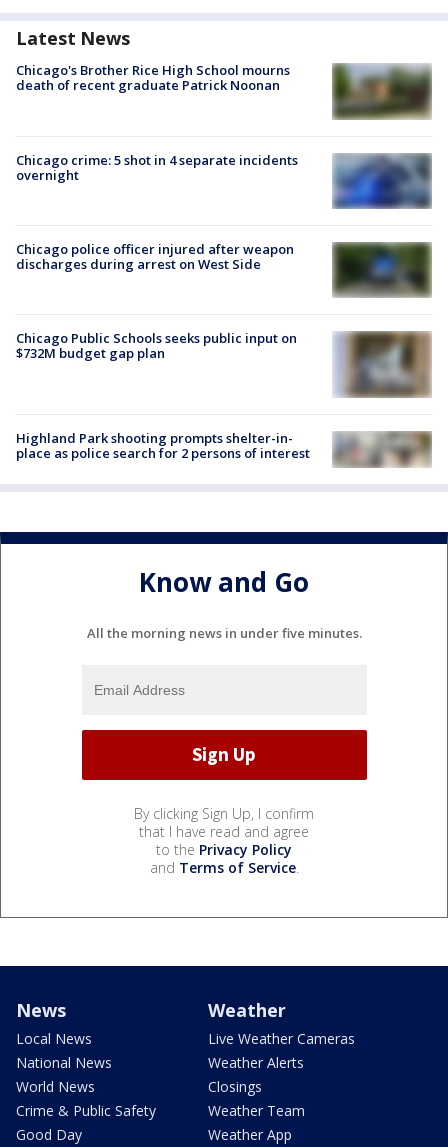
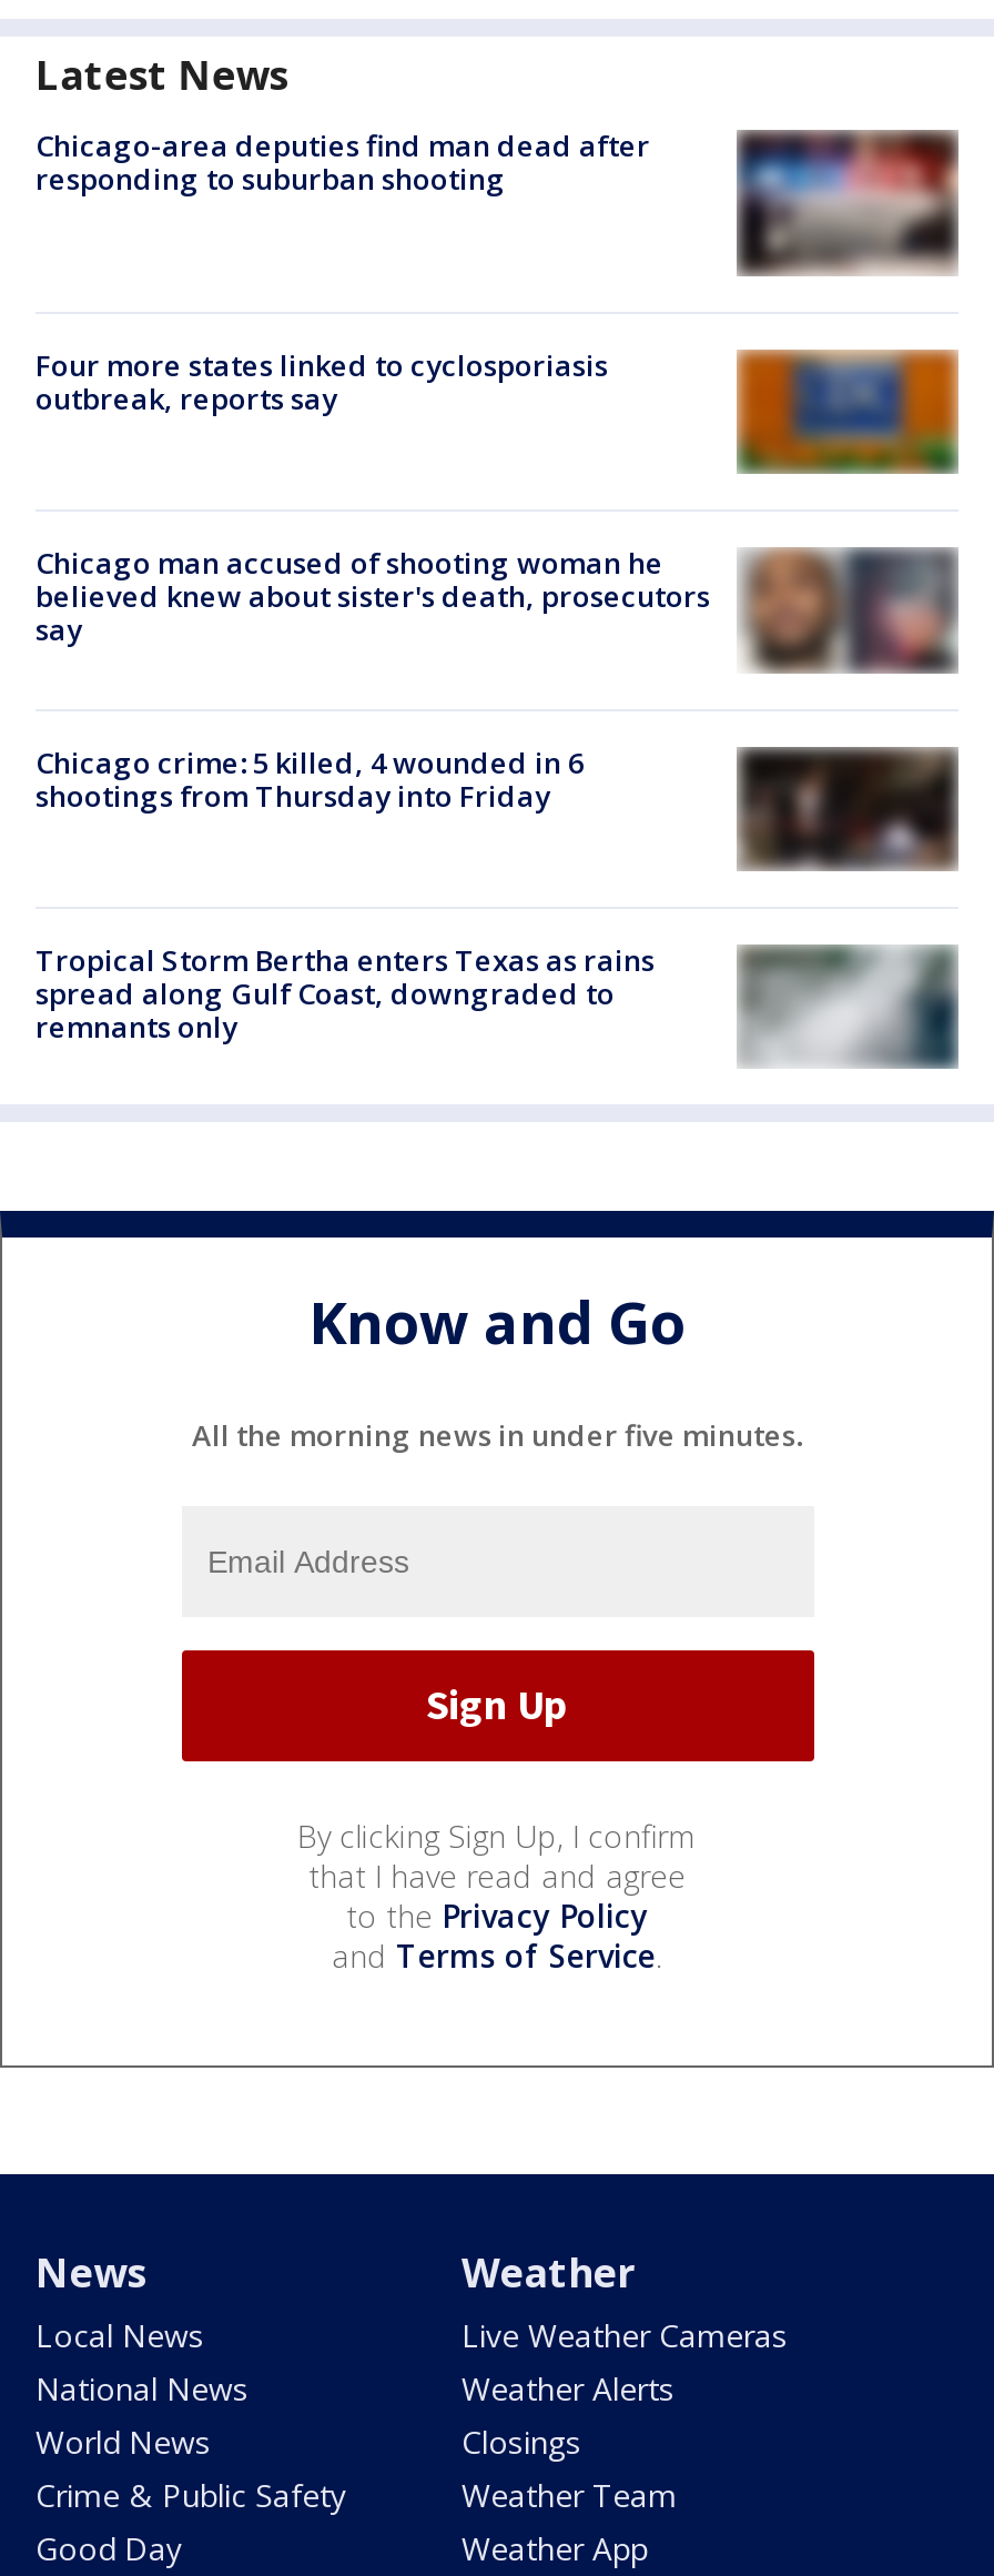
- Chicago's Brother Rice High School mourns
- death of recent graduate Patrick Noonan
+ Chicago-area deputies find man dead after
+ responding to suburban shooting

- [image]
+ [image]

- Chicago crime: 5 shot in 4 separate incidents
- overnight
+ Four more states linked to cyclosporiasis
+ outbreak, reports say

- [image]
+ [image]

- [image]
- Chicago police officer injured after weapon
- discharges during arrest on West Side
+ [image]
+ Chicago man accused of shooting woman he
+ believed knew about sister's death, prosecutors
+ say

- Chicago Public Schools seeks public input on
- $732M budget gap plan
+ Chicago crime: 5 killed, 4 wounded in 6
+ shootings from Thursday into Friday

- [image]
+ [image]

- [image]
- Highland Park shooting prompts shelter-in-
- place as police search for 2 persons of interest
+ [image]
+ Tropical Storm Bertha enters Texas as rains
+ spread along Gulf Coast, downgraded to
+ remnants only
